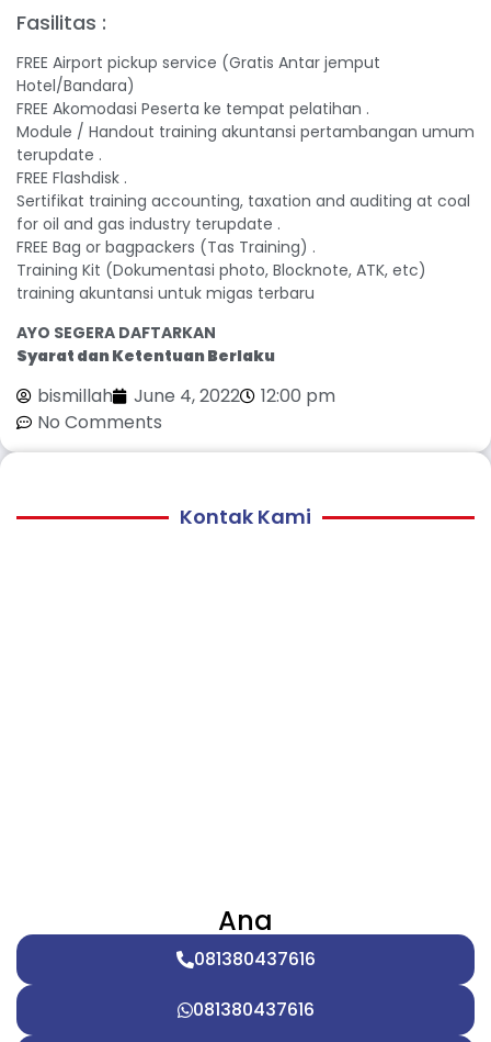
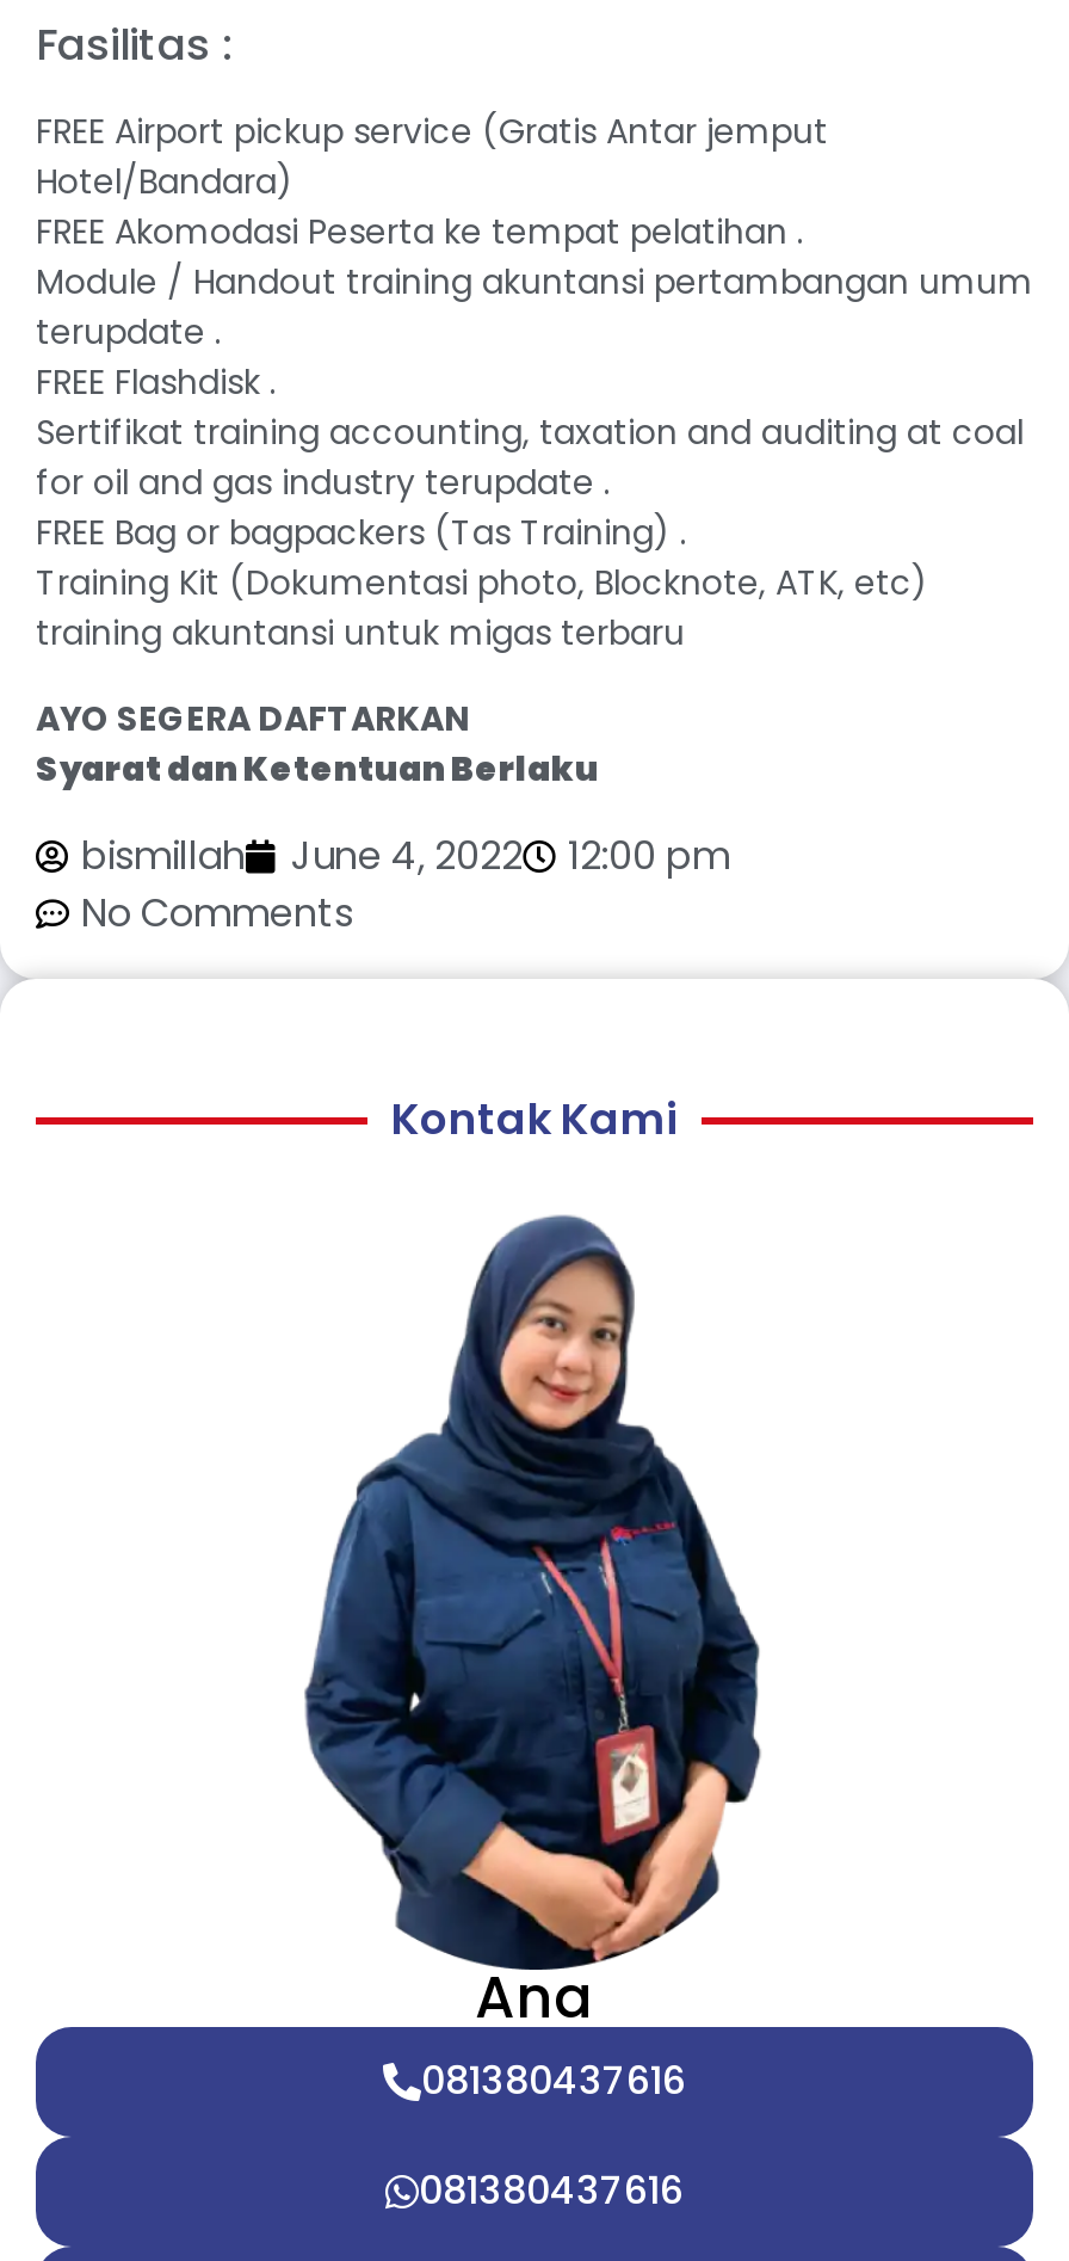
+ [image]
